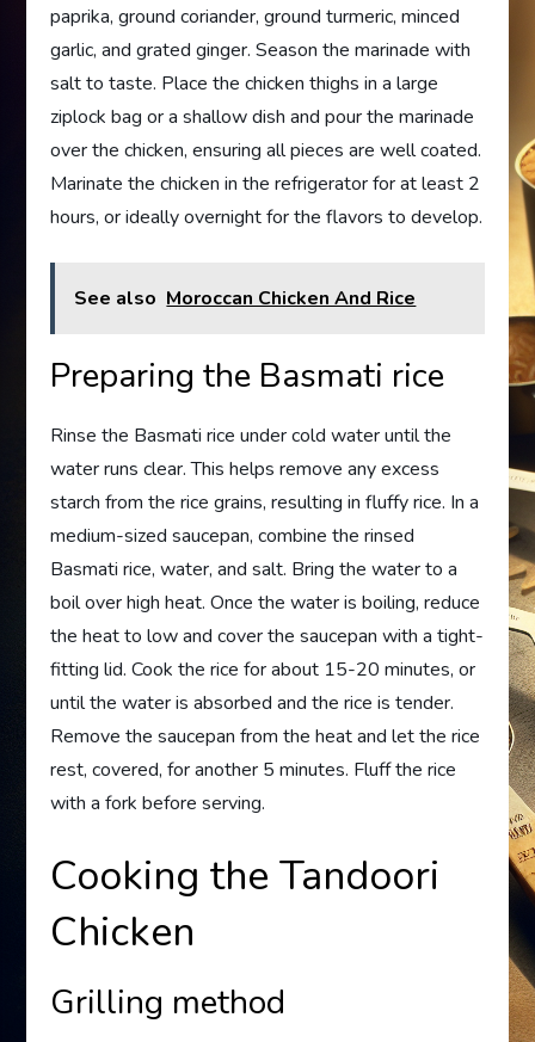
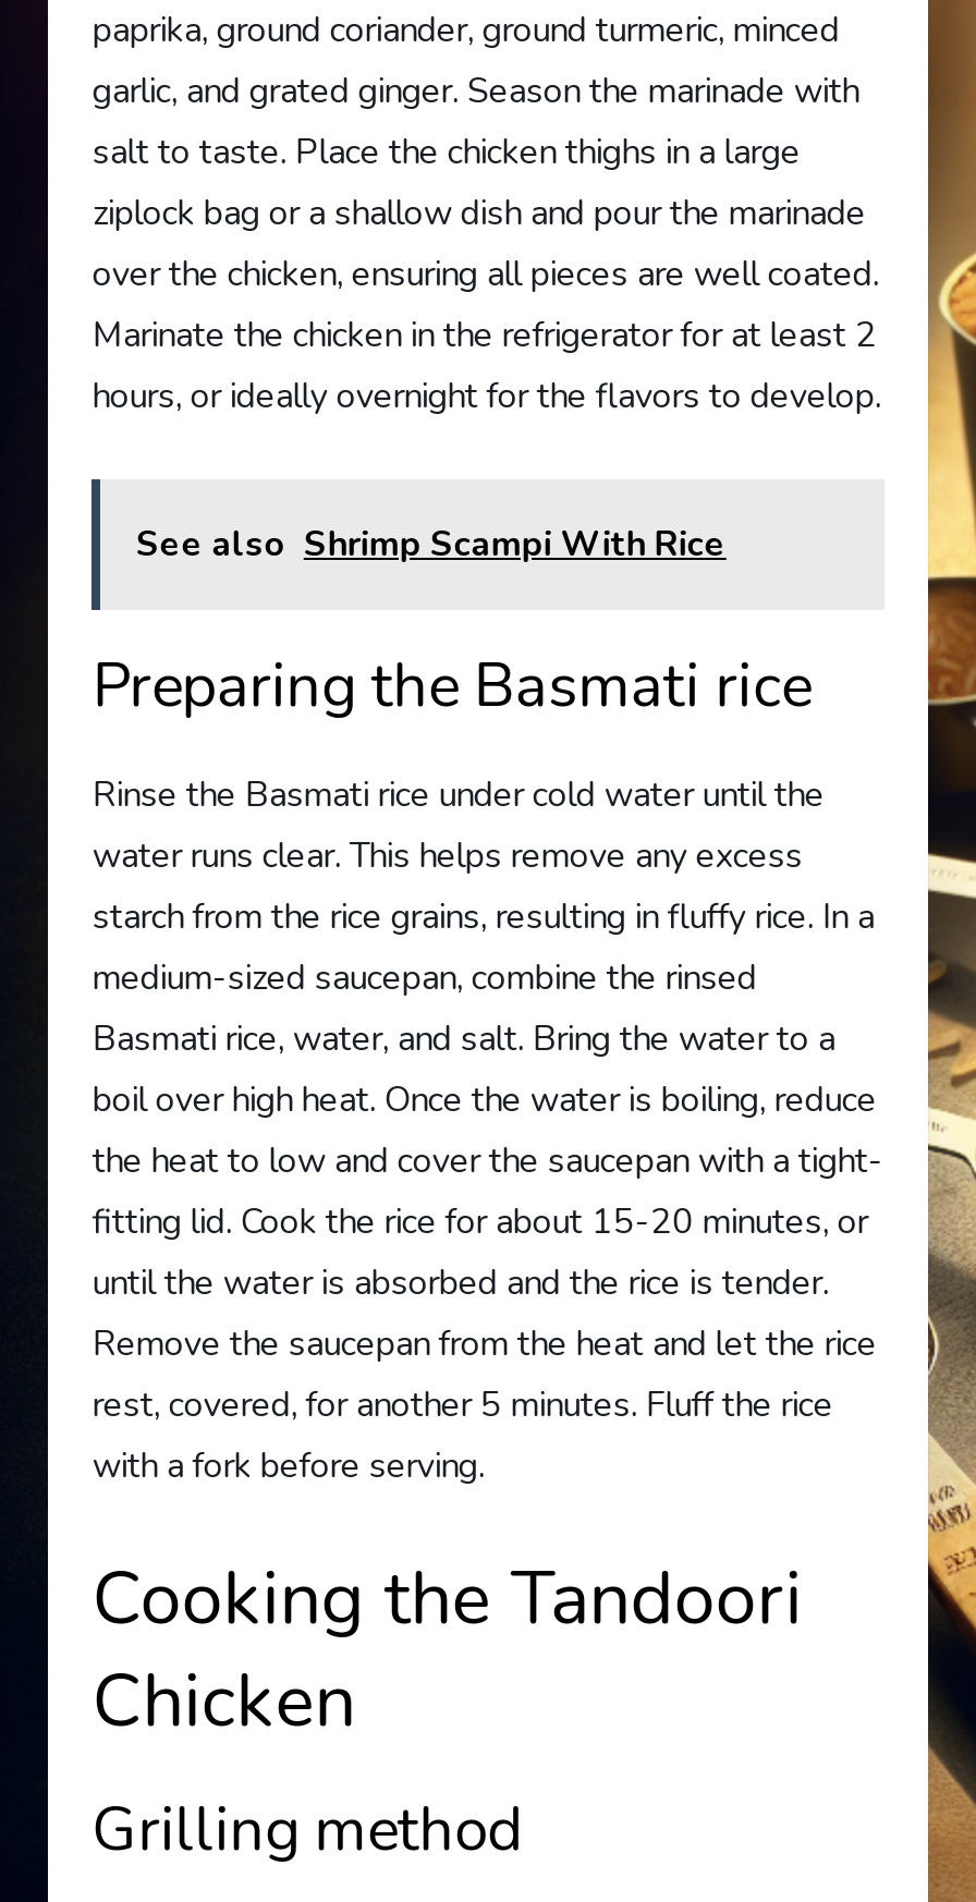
- See also Moroccan Chicken And Rice
+ See also Shrimp Scampi With Rice
